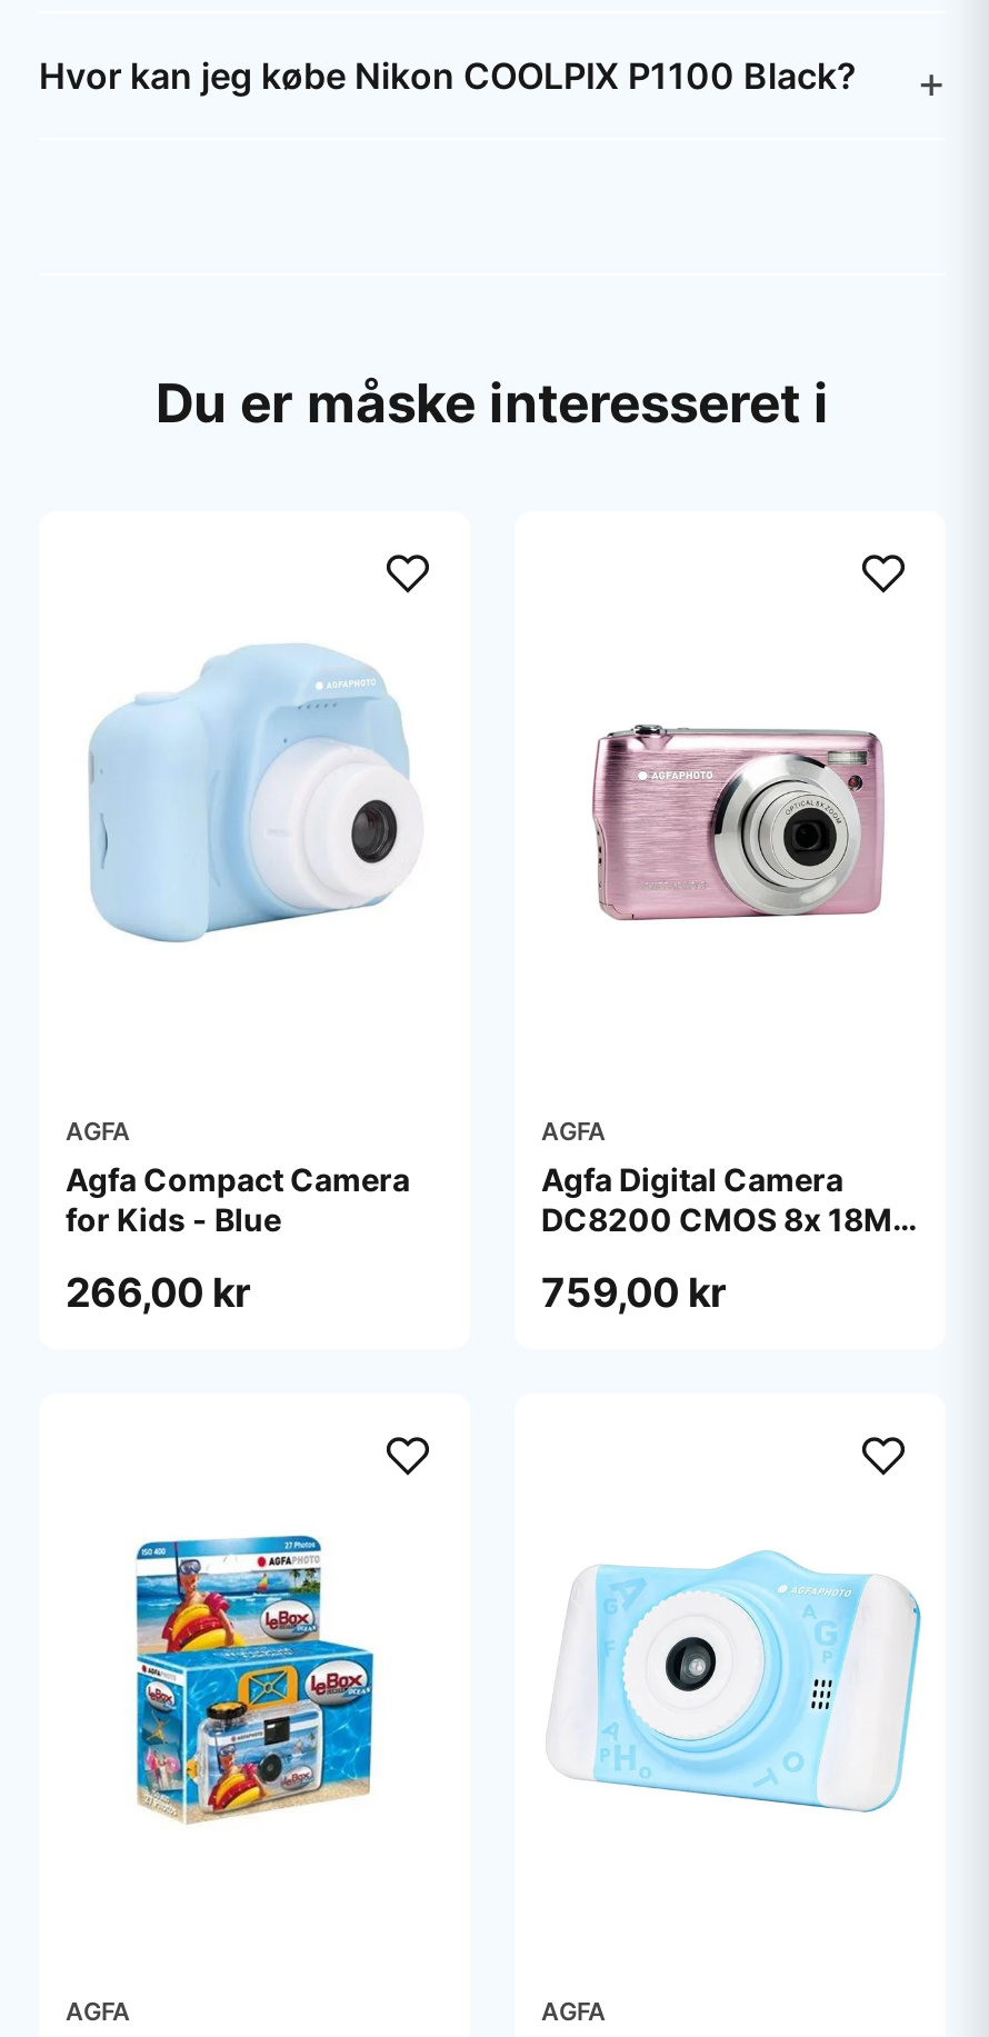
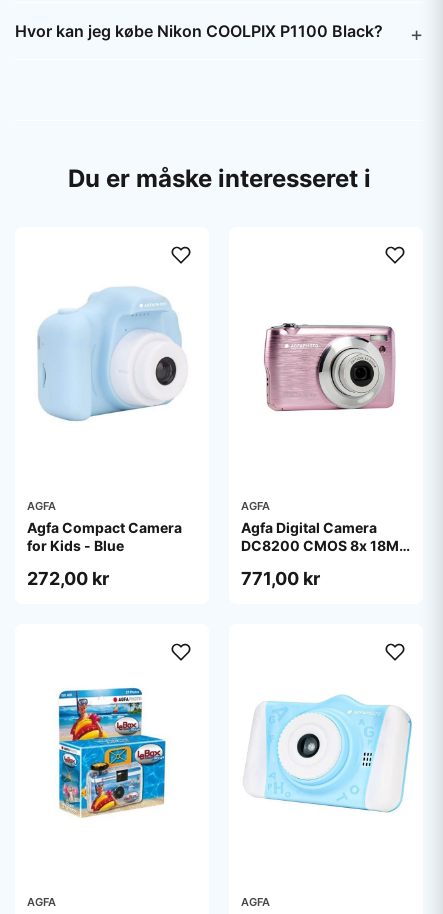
- 266,00 kr
+ 272,00 kr

- 759,00 kr
+ 771,00 kr
